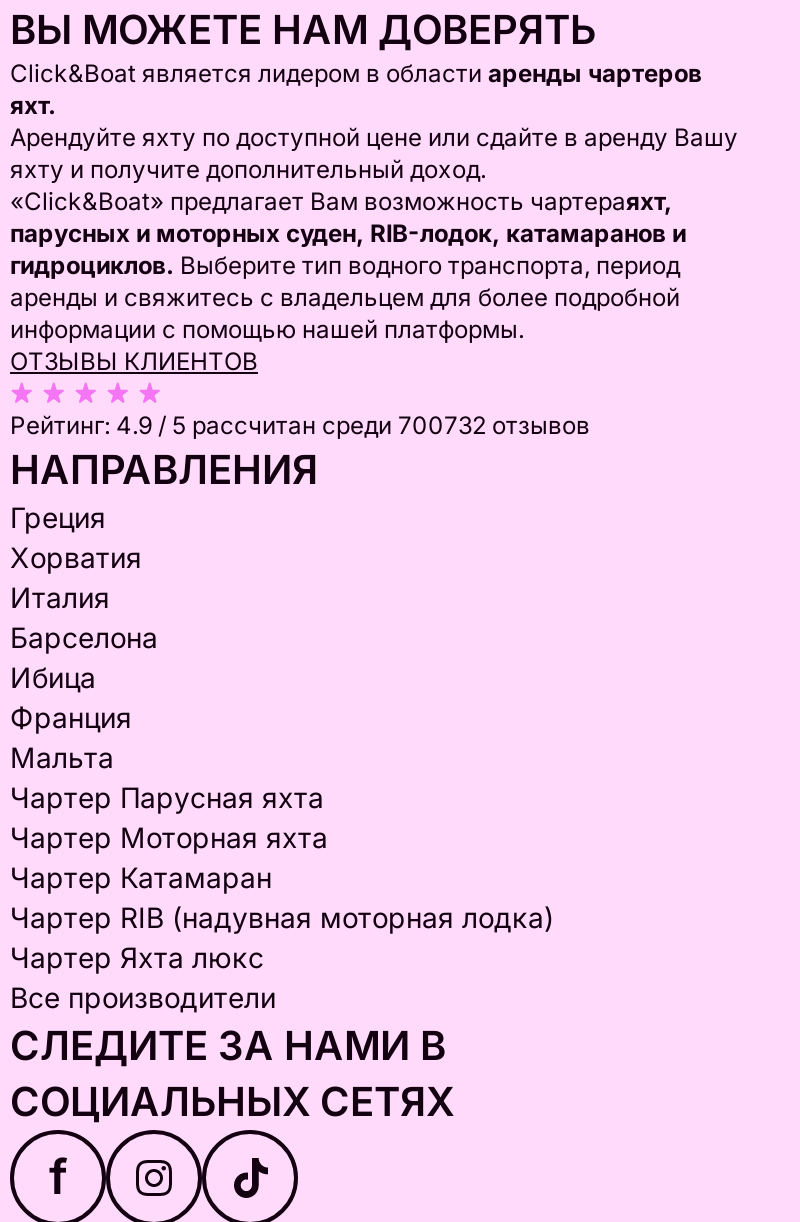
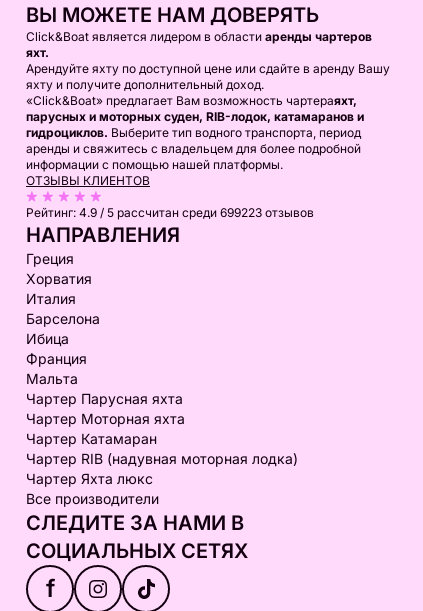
- Рейтинг: 4.9 / 5 рассчитан среди 700732 отзывов
+ Рейтинг: 4.9 / 5 рассчитан среди 699223 отзывов
